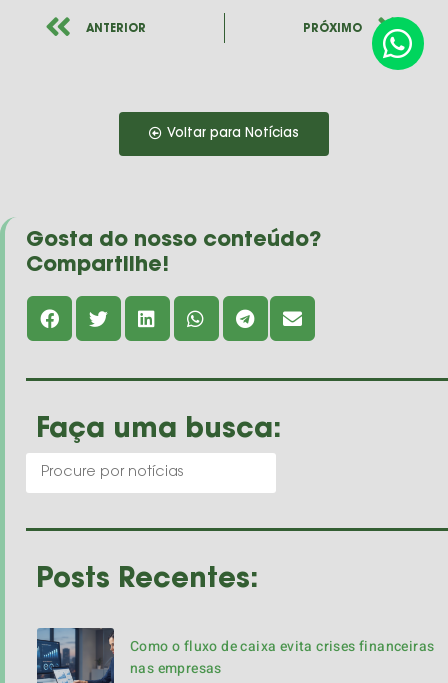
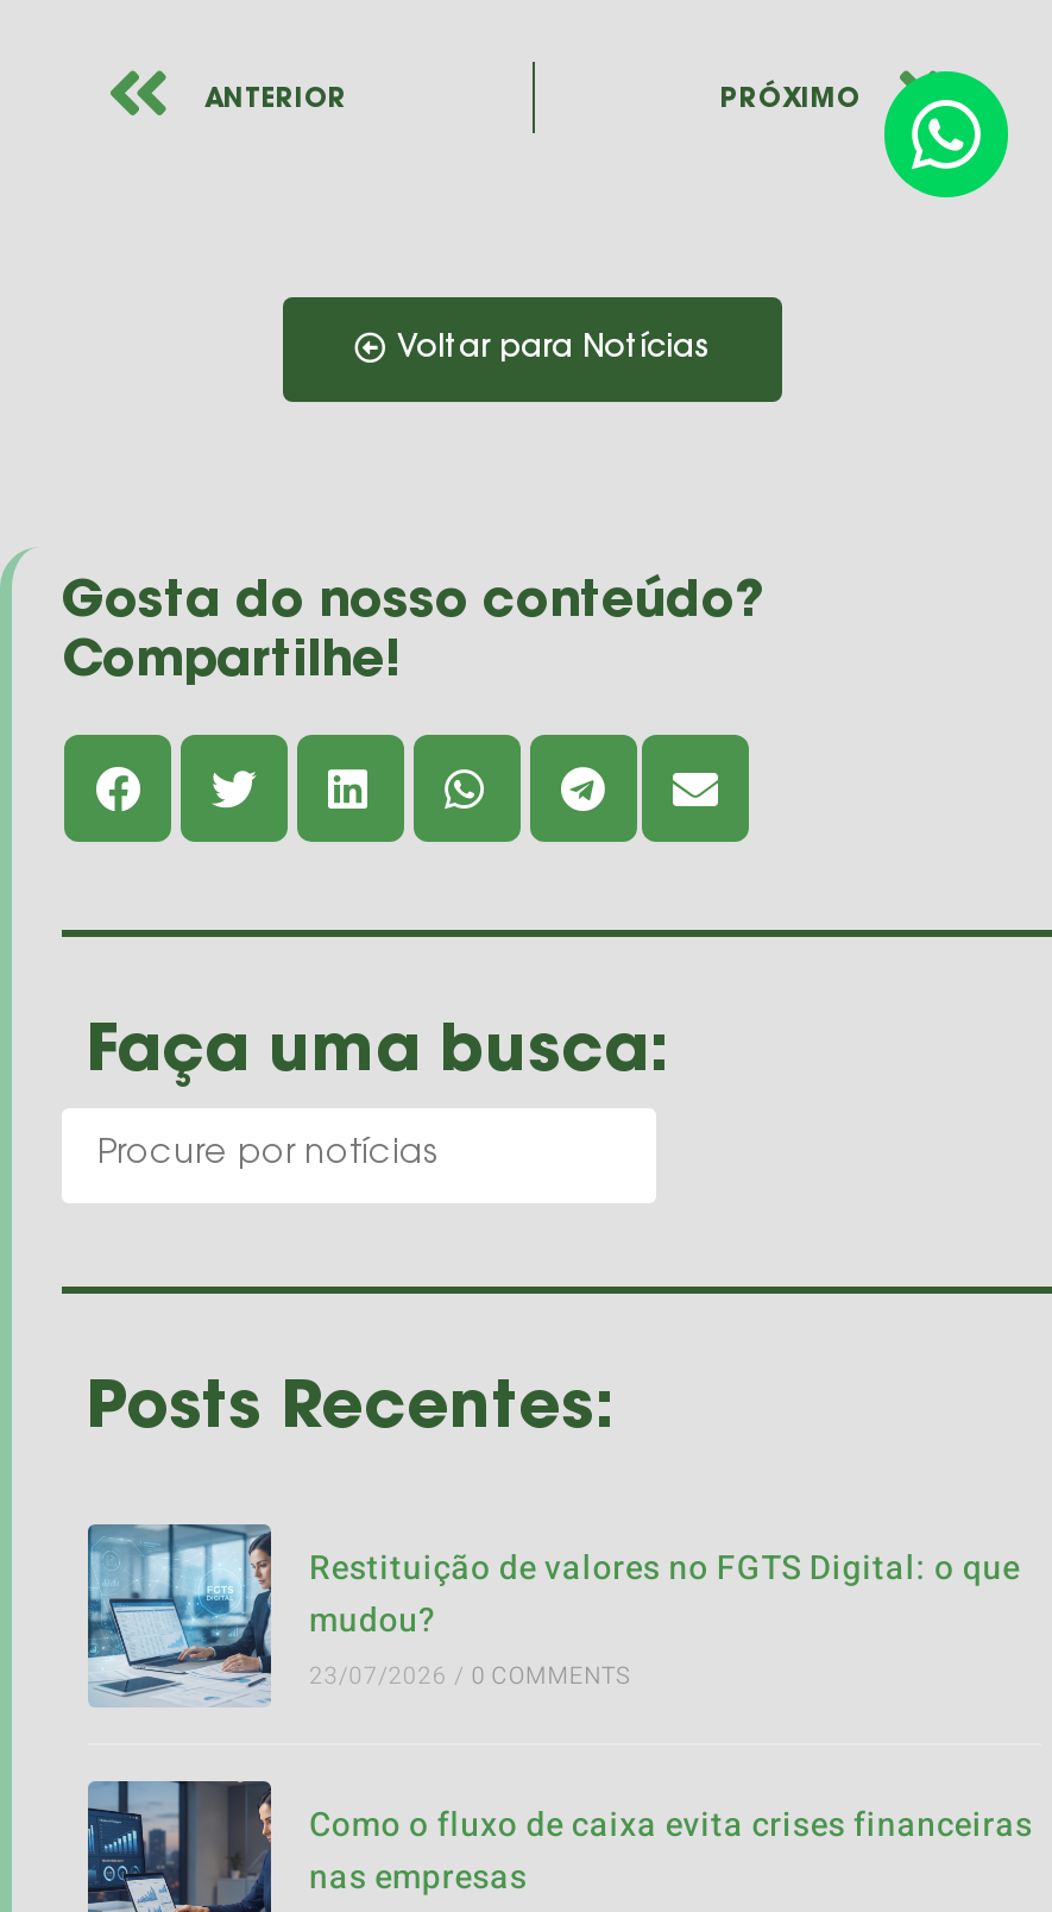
+ [image]
+ Restituição de valores no FGTS Digital: o que
+ mudou?
+ 23/07/2026 / 0 COMMENTS
